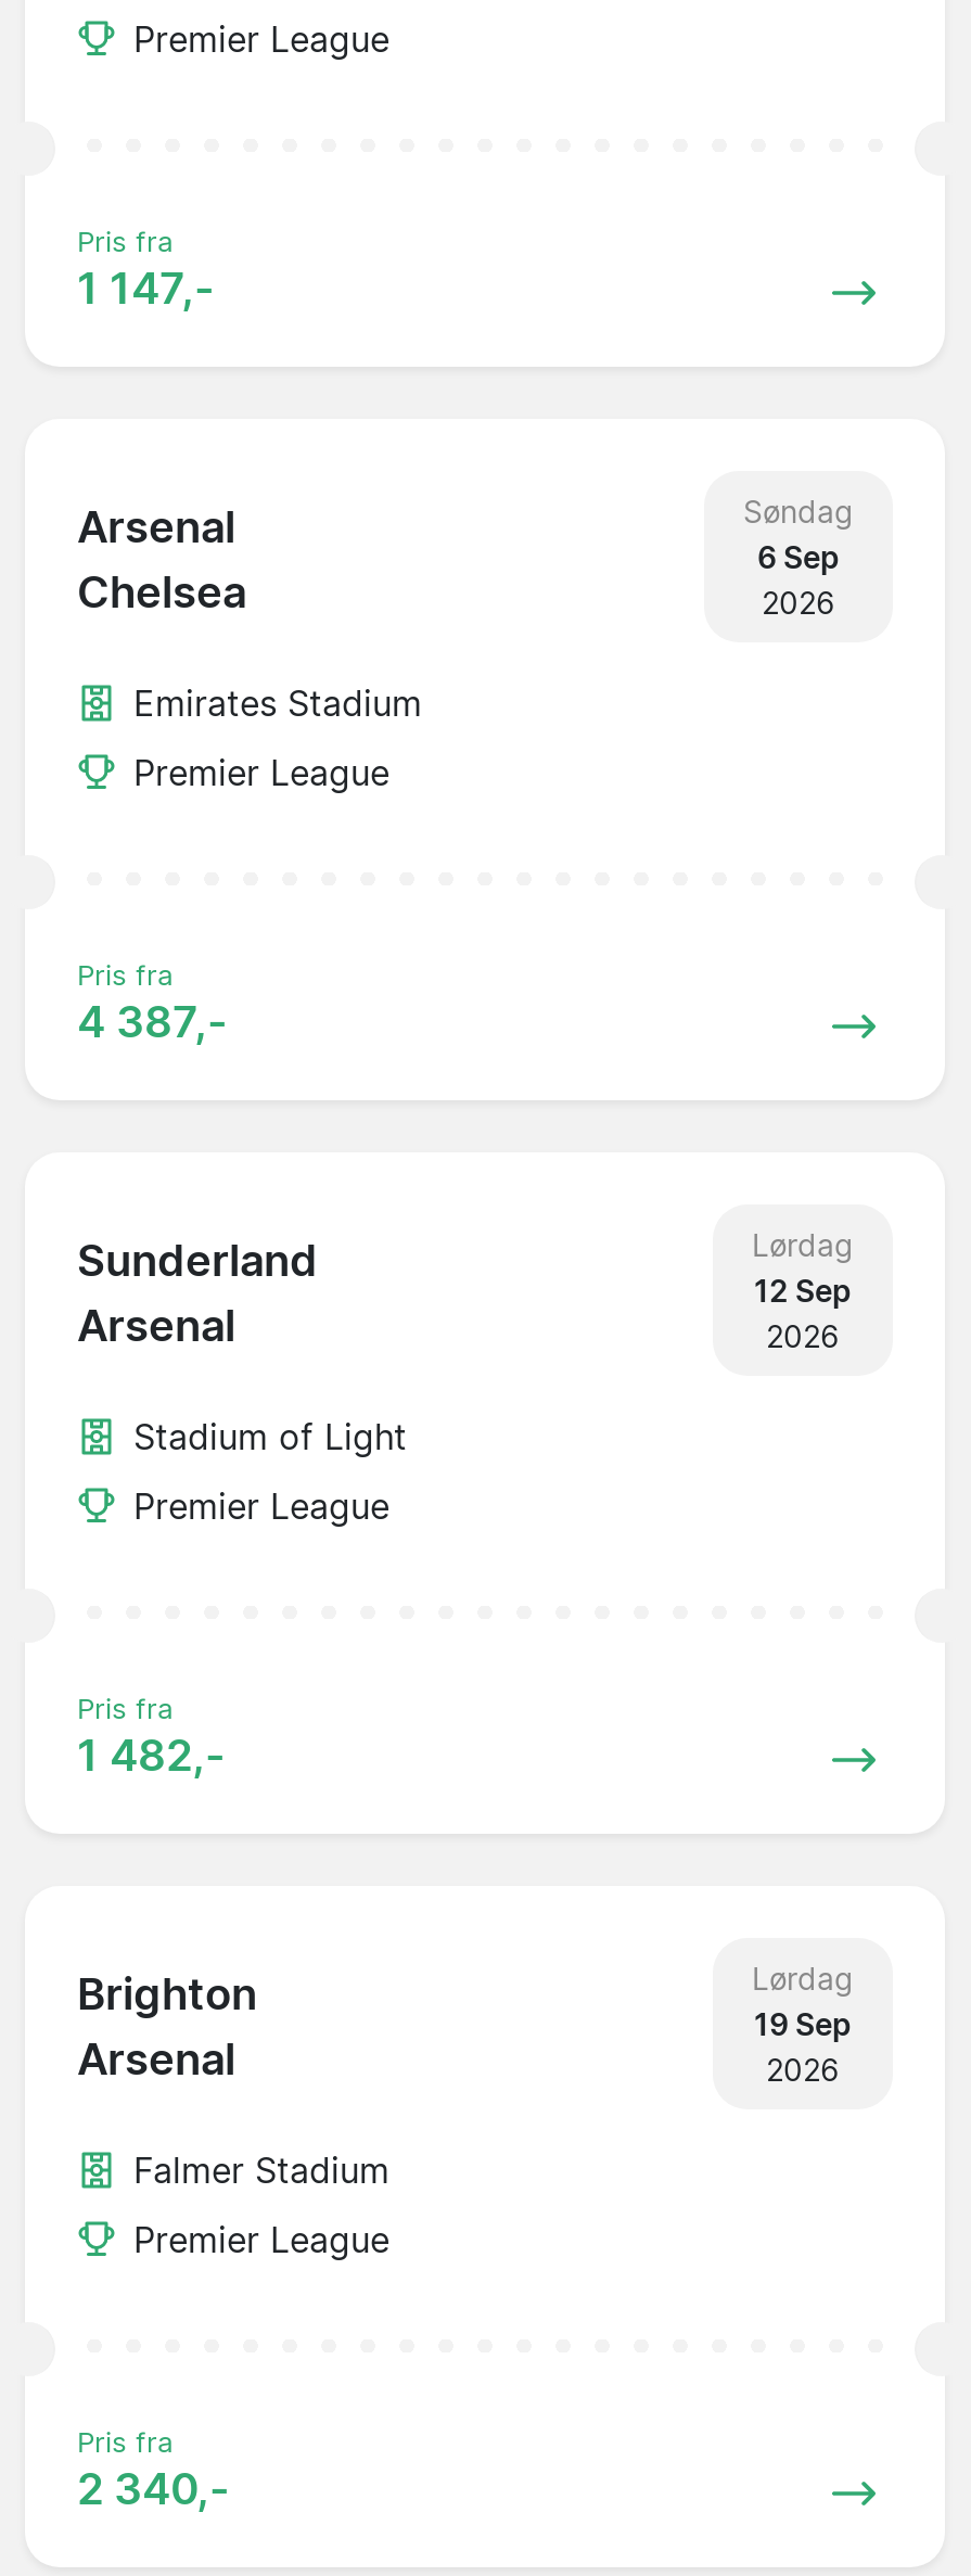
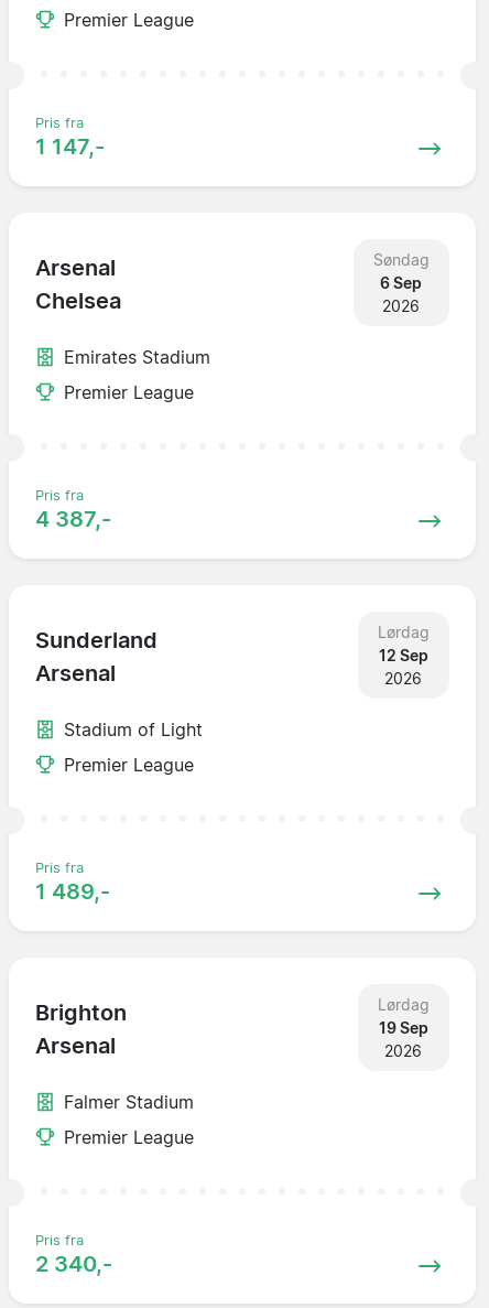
- 1 482,-
+ 1 489,-
